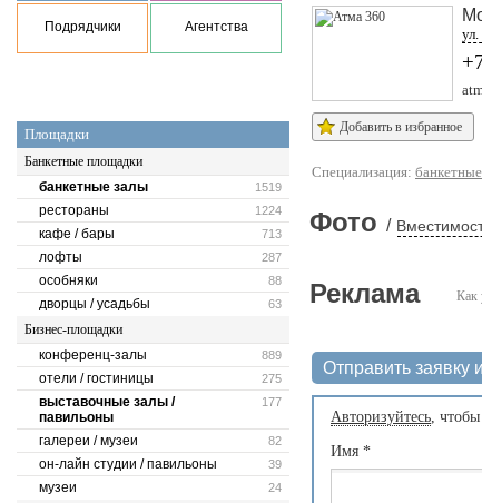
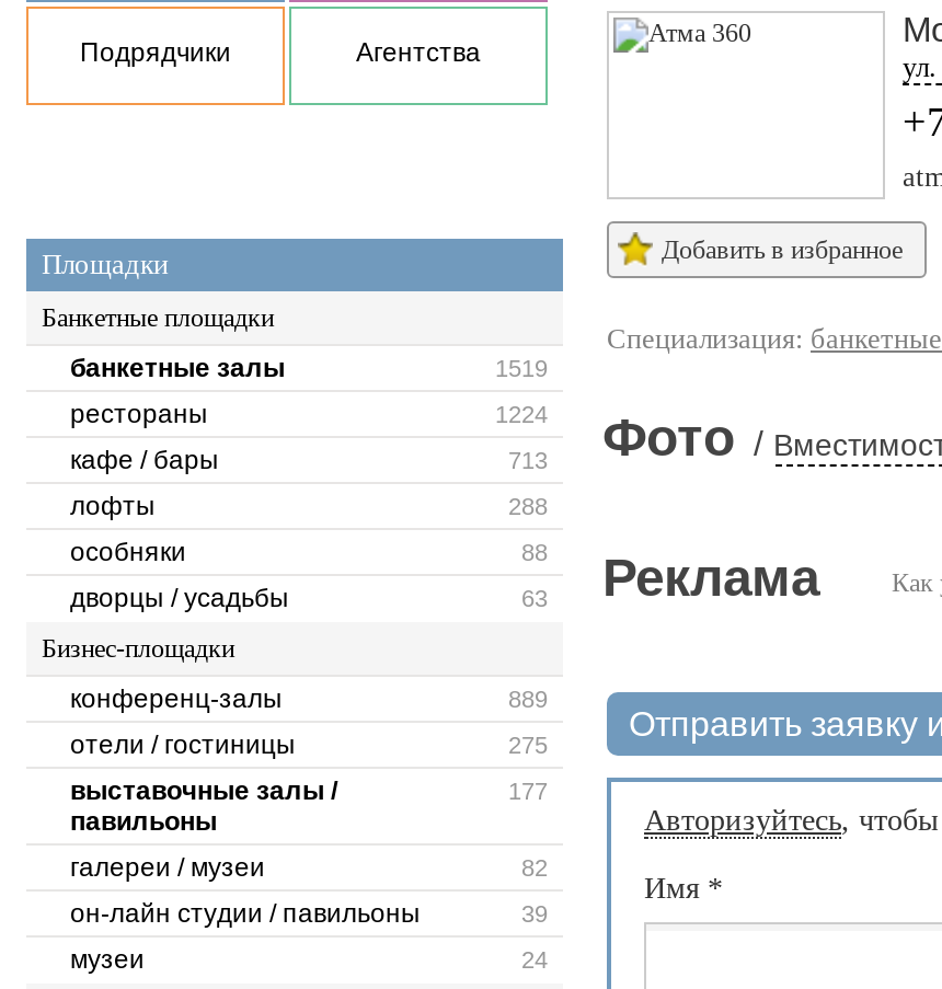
- 287
+ 288
